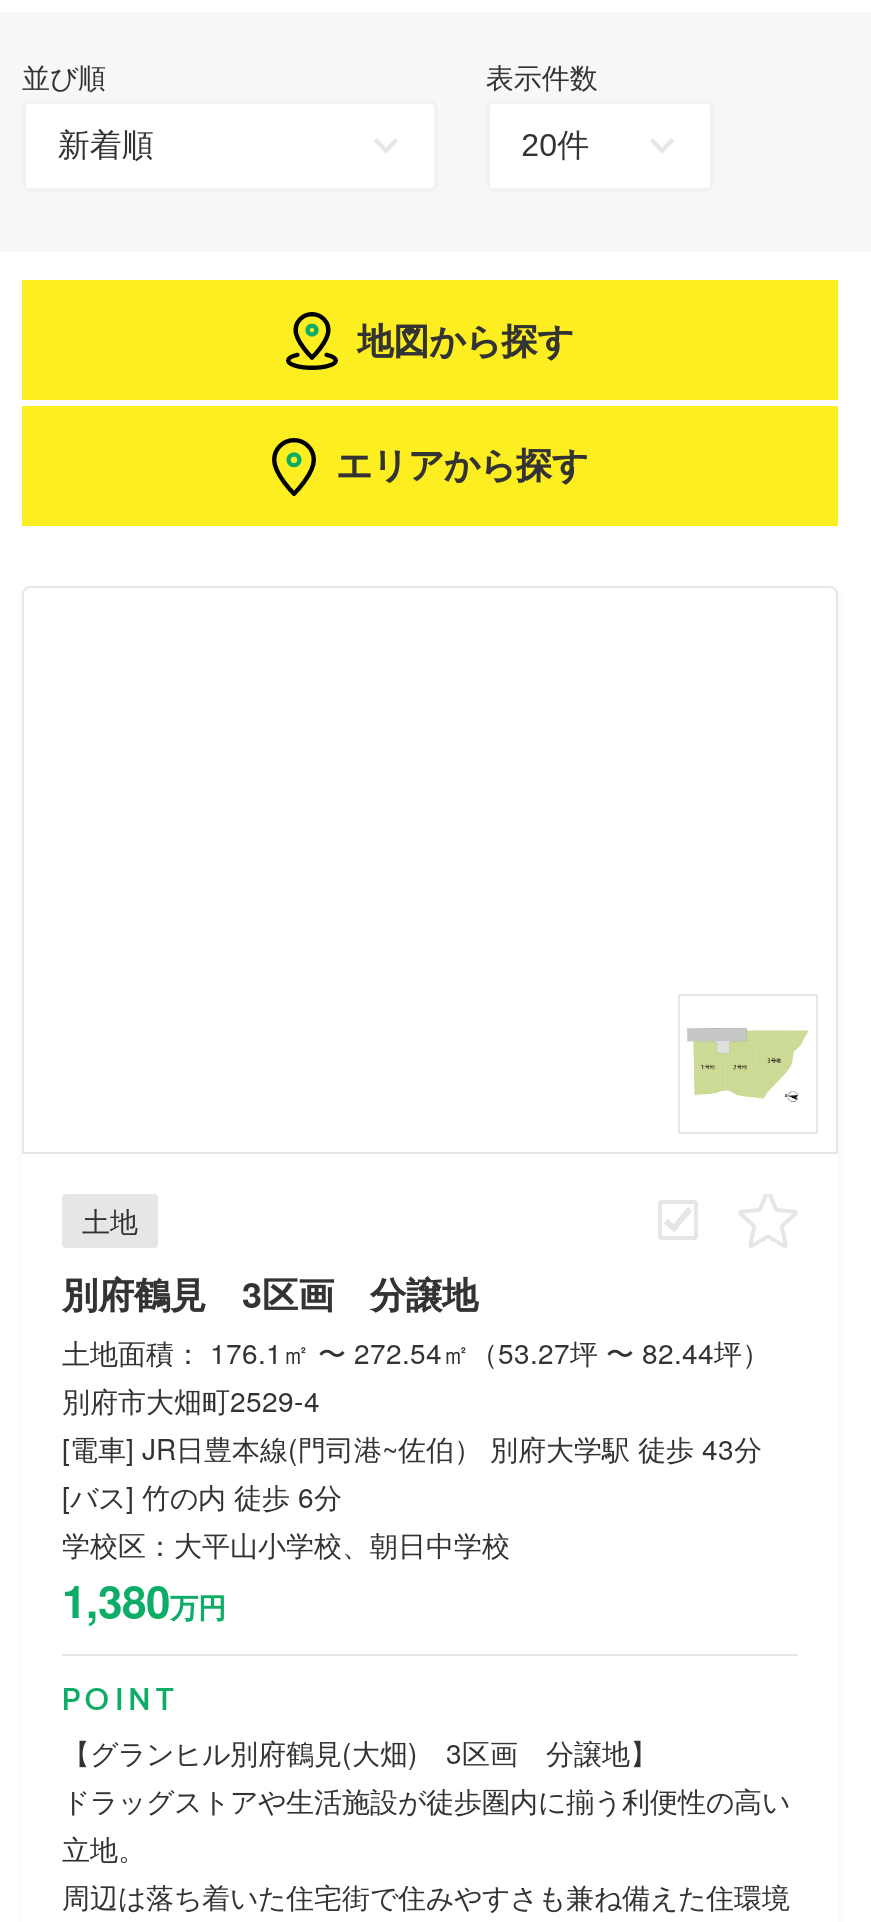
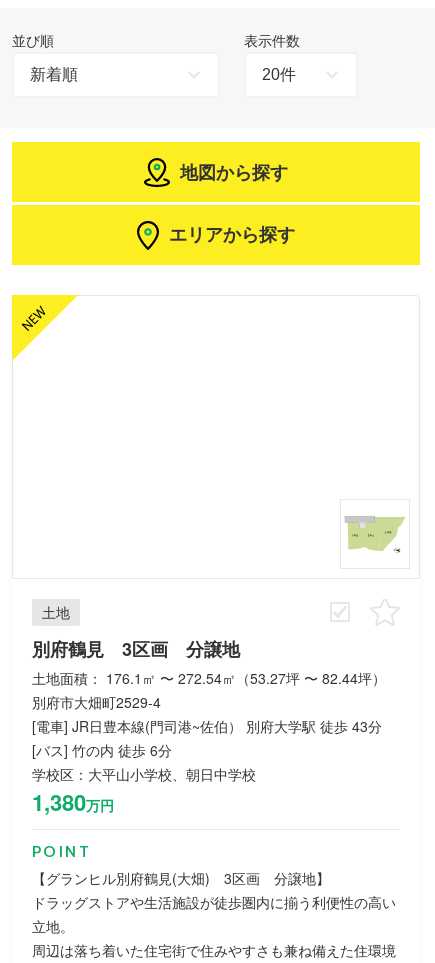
+ [image]
